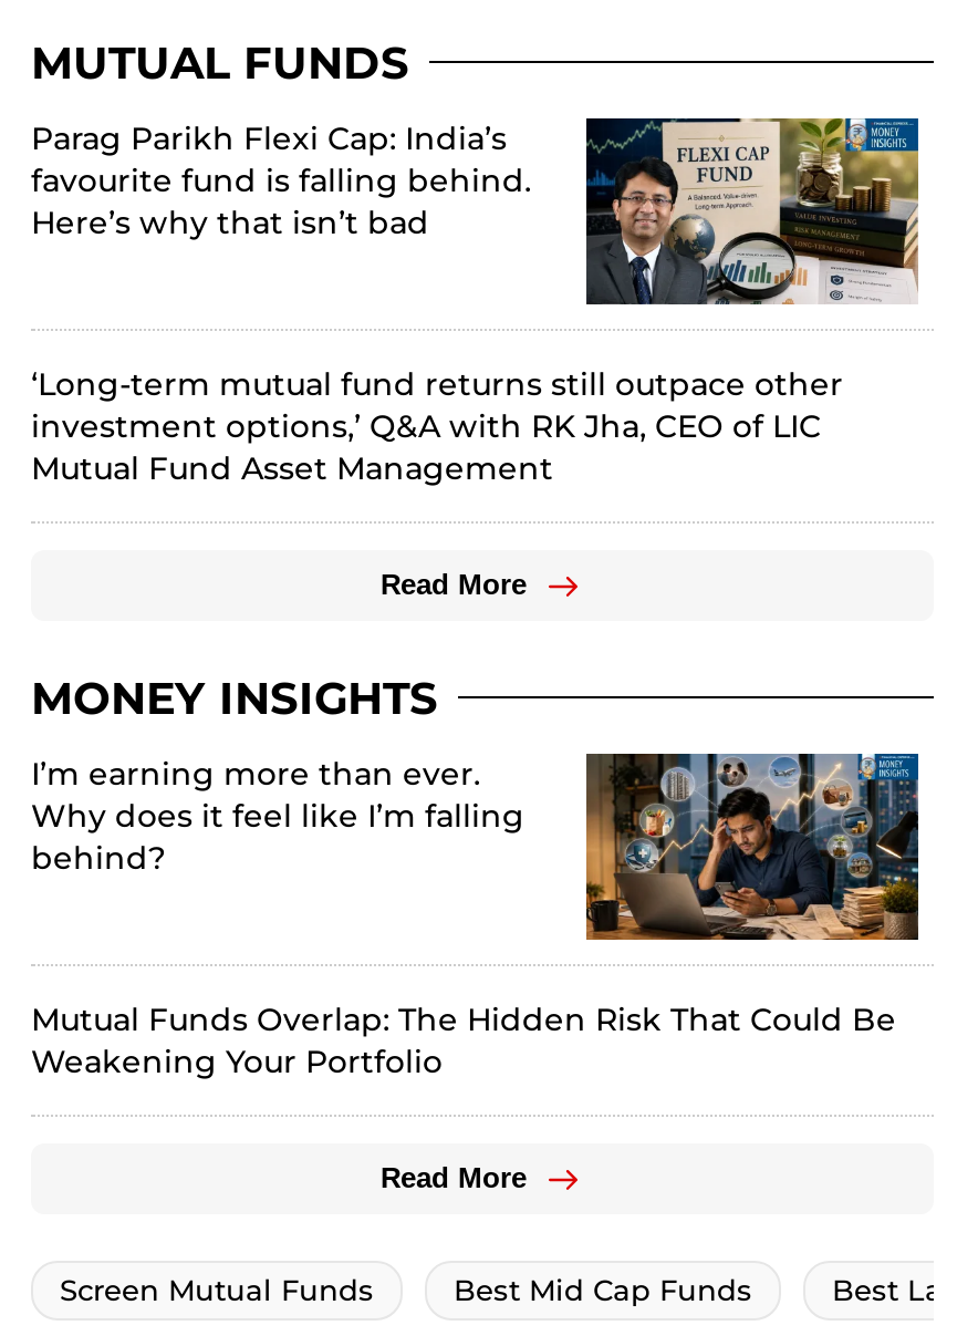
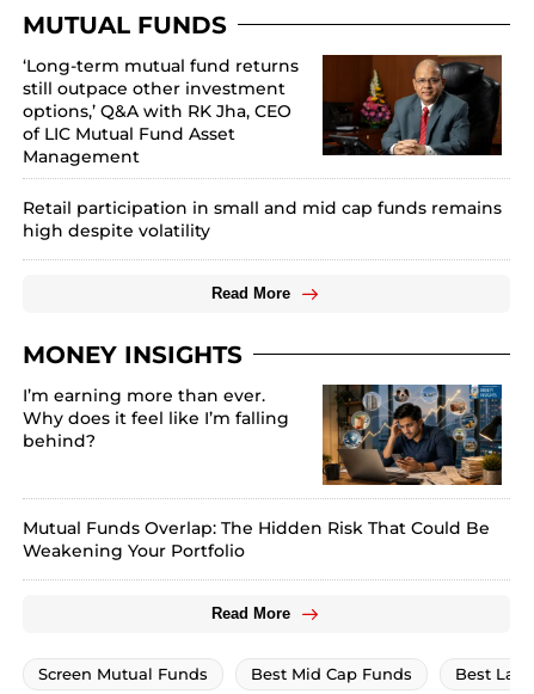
- [image]
- Parag Parikh Flexi Cap: India’s
- favourite fund is falling behind.
- Here’s why that isn’t bad
+ [image]
+ ‘Long-term mutual fund returns
+ still outpace other investment
+ options,’ Q&A with RK Jha, CEO
+ of LIC Mutual Fund Asset
+ Management

- ‘Long-term mutual fund returns still outpace other
- investment options,’ Q&A with RK Jha, CEO of LIC
- Mutual Fund Asset Management
+ Retail participation in small and mid cap funds remains
+ high despite volatility
